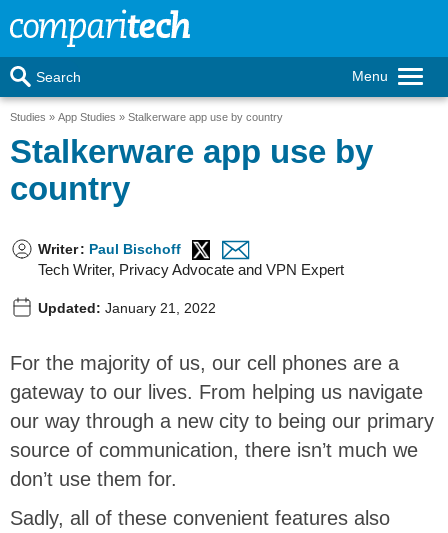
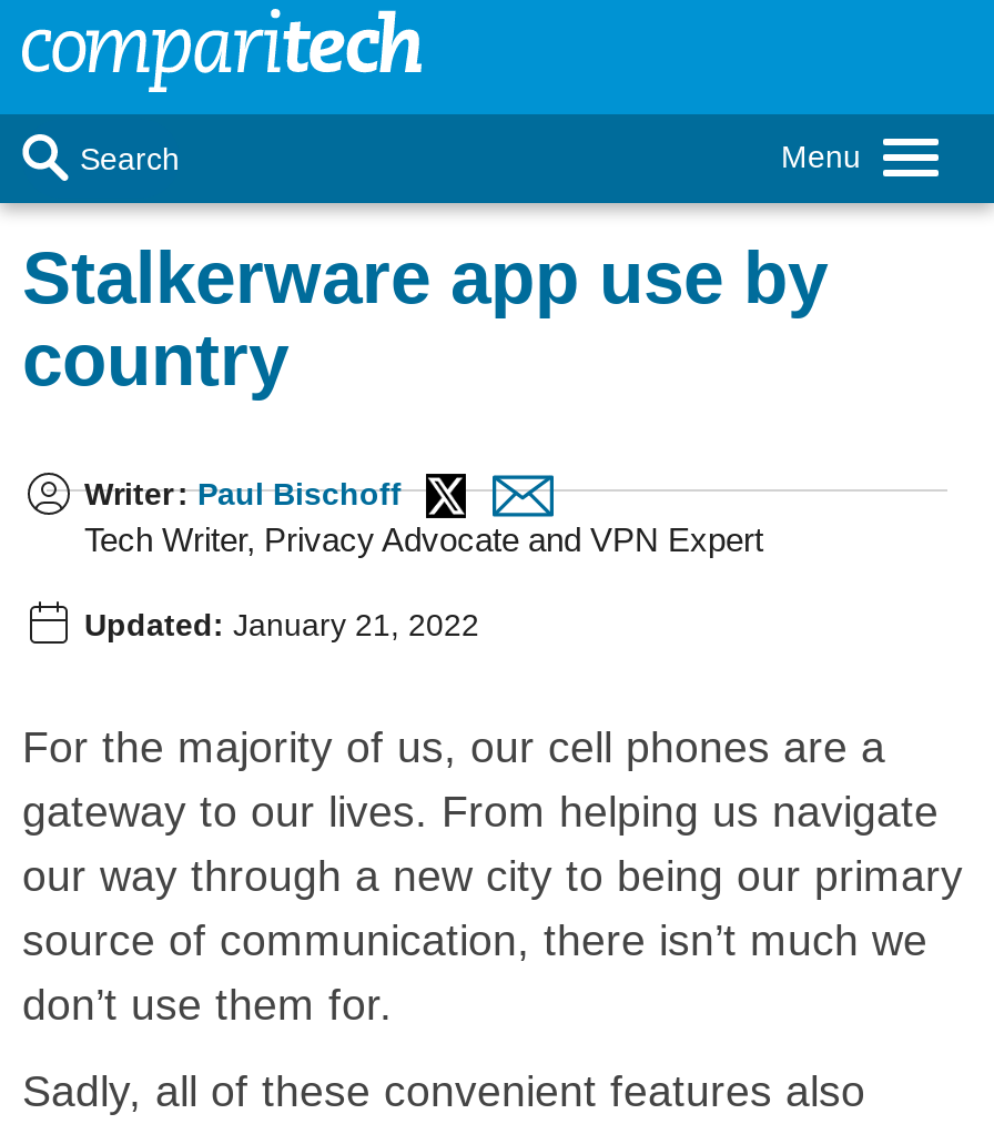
- Studies
- App Studies
- Stalkerware app use by country
